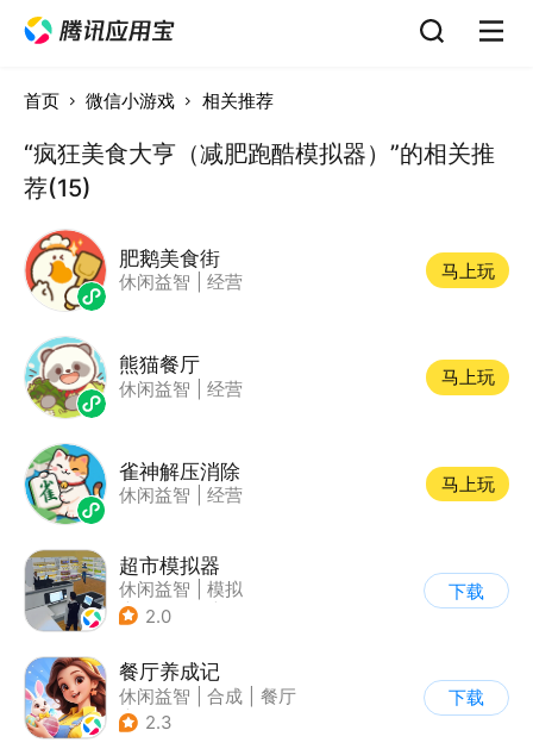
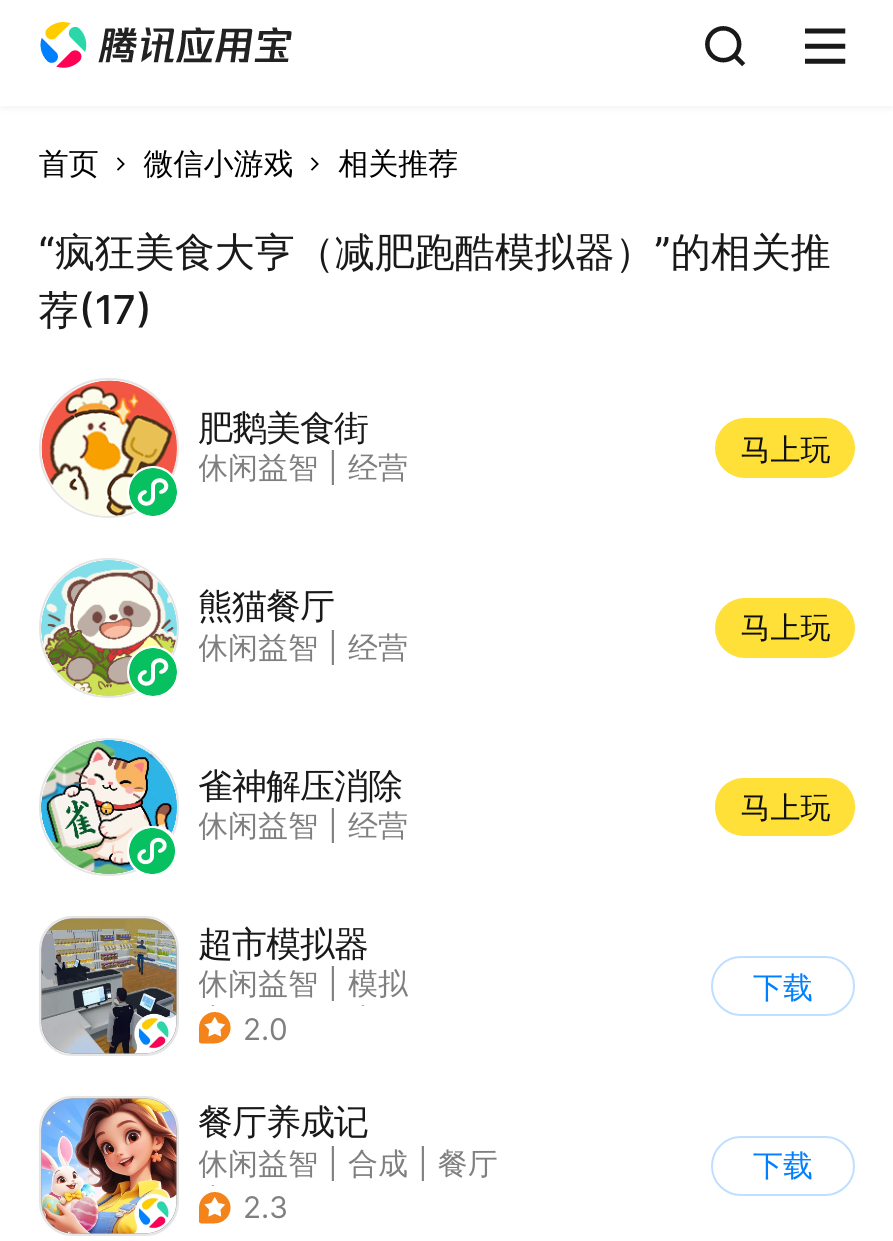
- 荐(15)
+ 荐(17)
